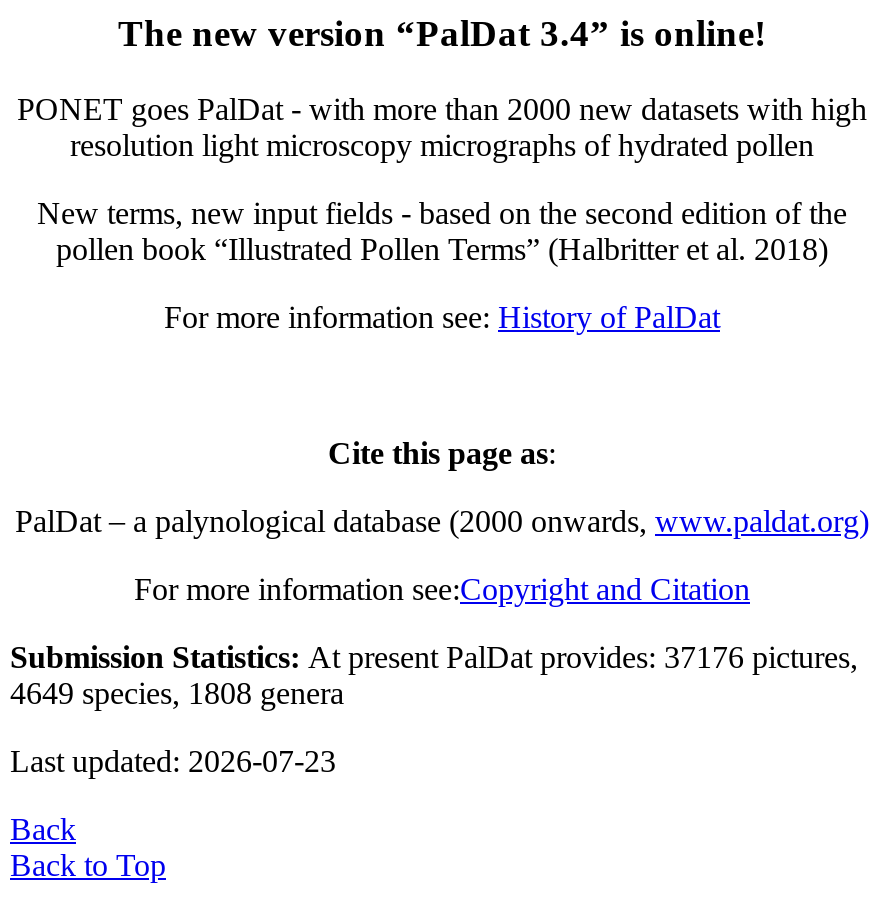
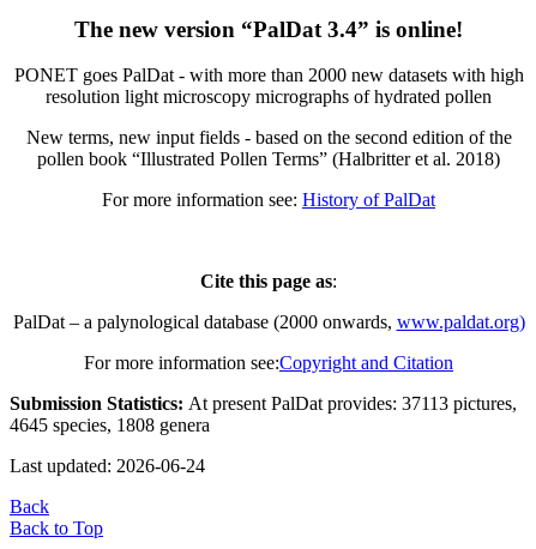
- Submission Statistics: At present PalDat provides: 37176 pictures,
+ Submission Statistics: At present PalDat provides: 37113 pictures,

- 4649 species, 1808 genera
+ 4645 species, 1808 genera

- Last updated: 2026-07-23
+ Last updated: 2026-06-24
